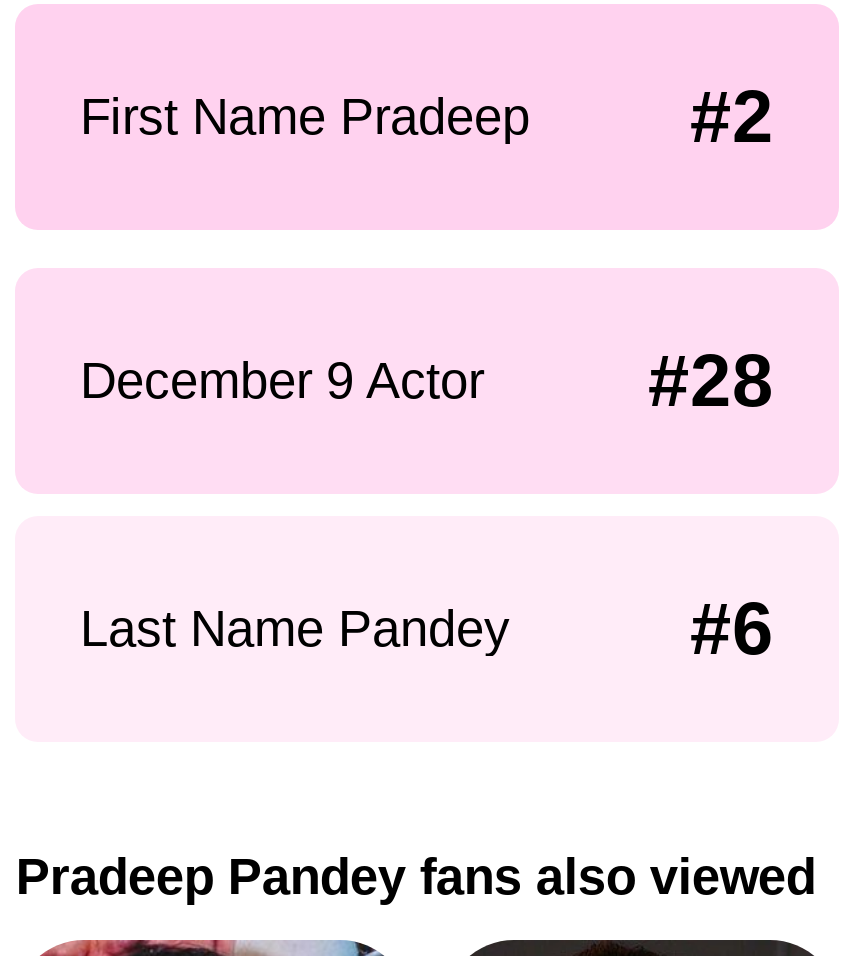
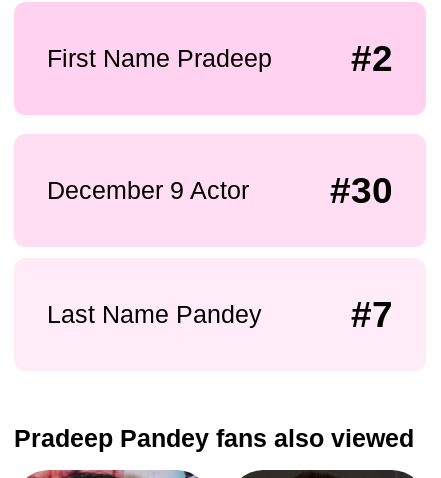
- #28
+ #30

- #6
+ #7
